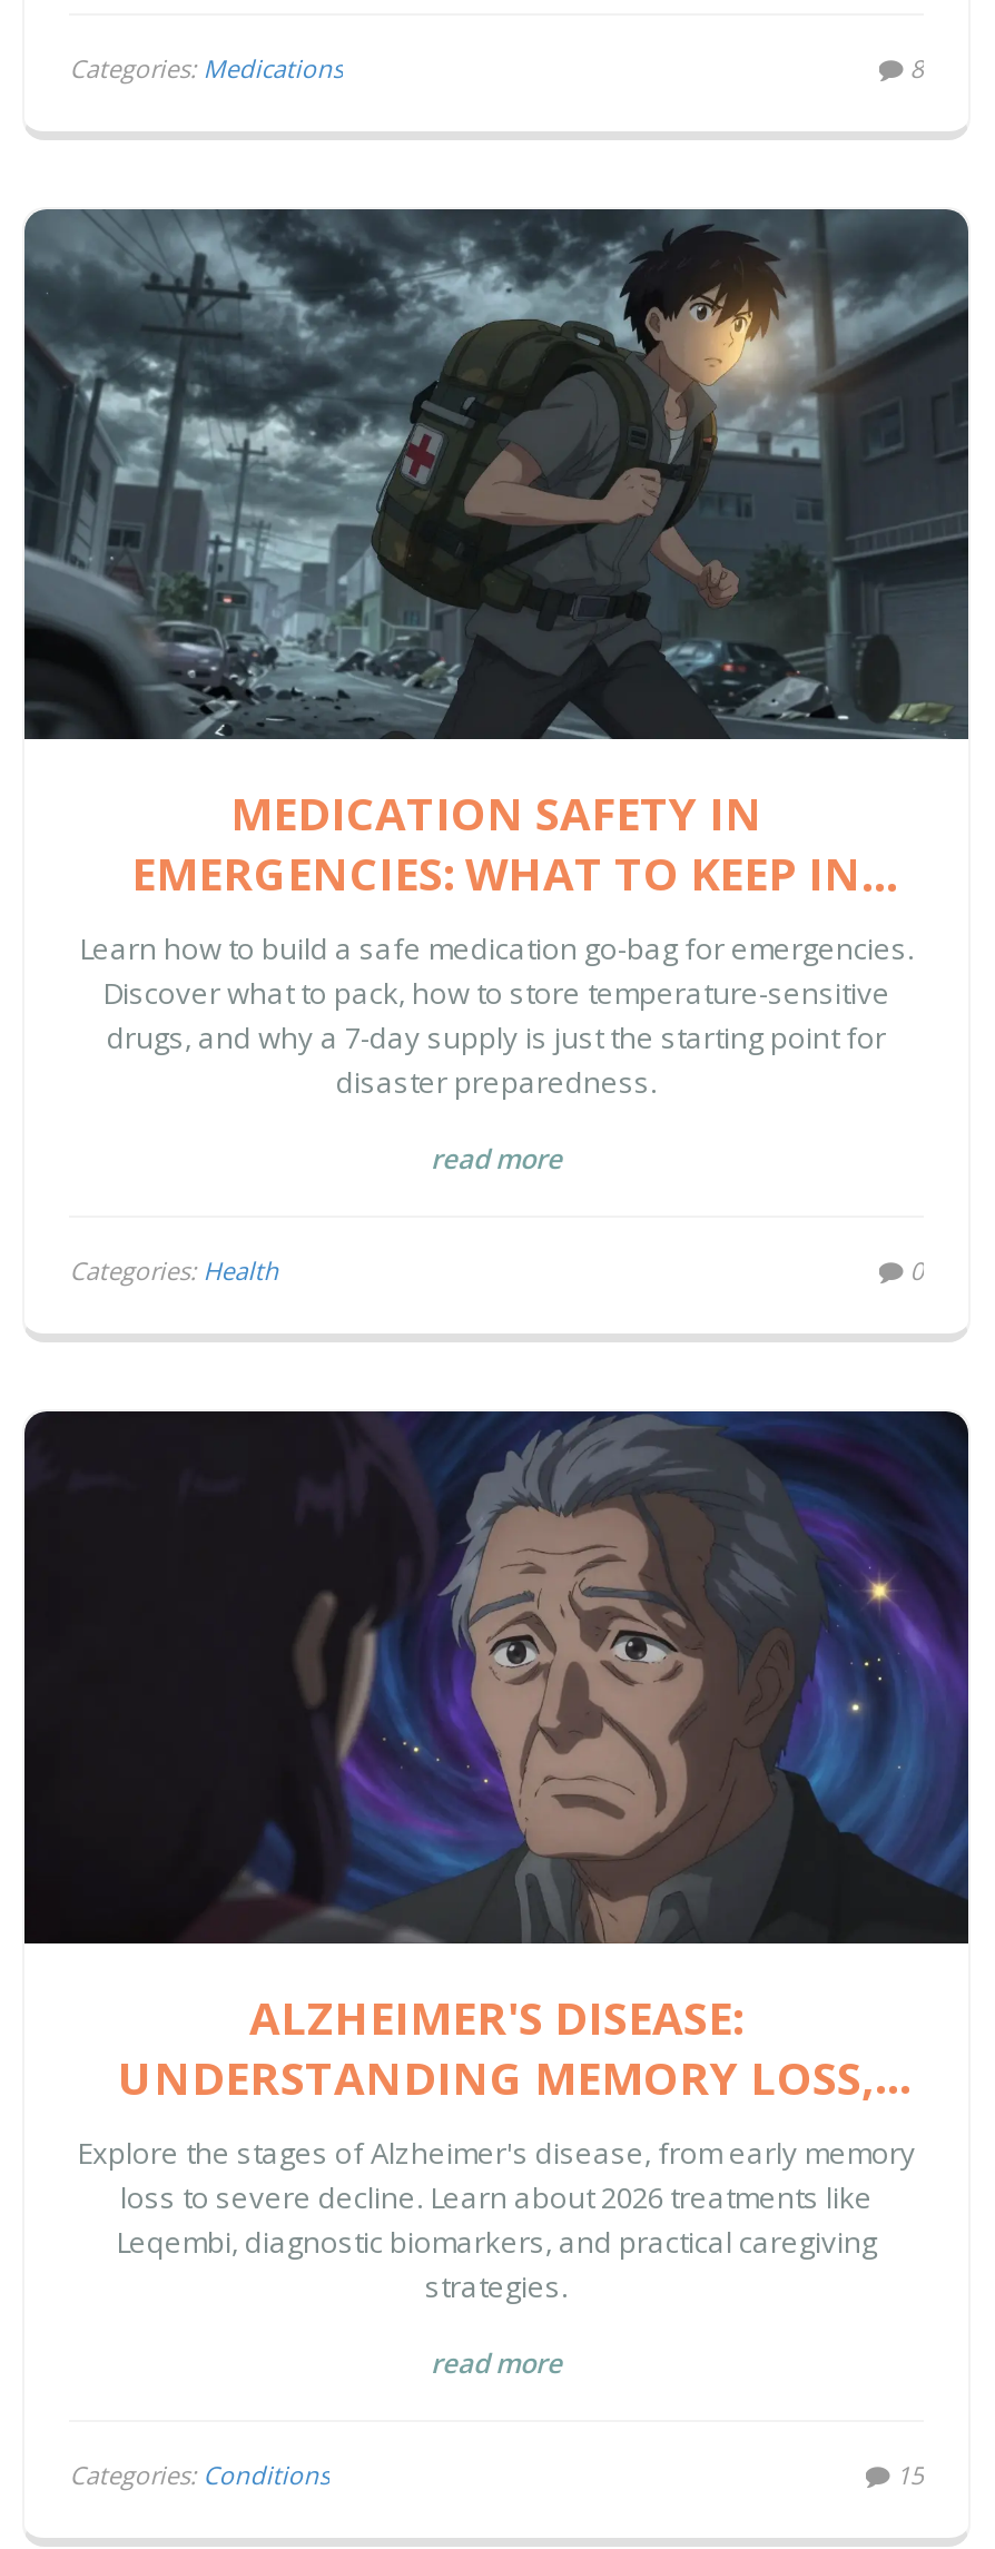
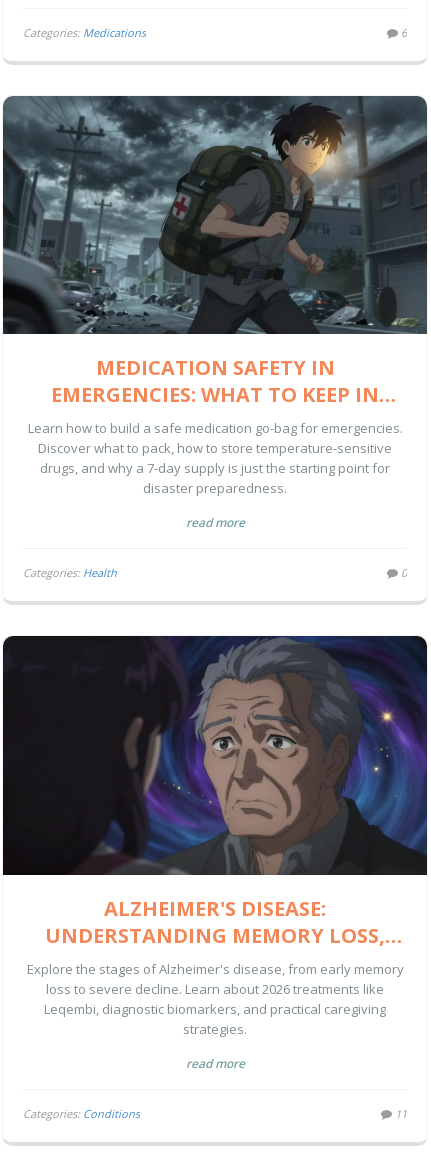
- 8
+ 6

- 15
+ 11
